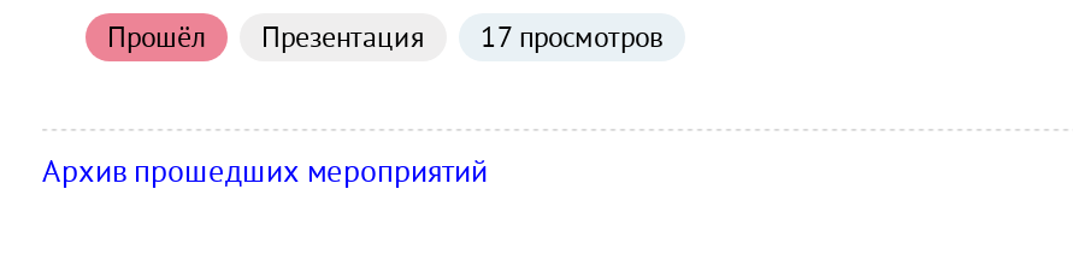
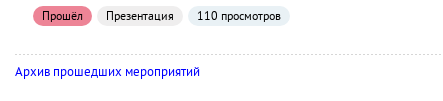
- Прошёл Презентация 17 просмотров
+ Прошёл Презентация 110 просмотров
